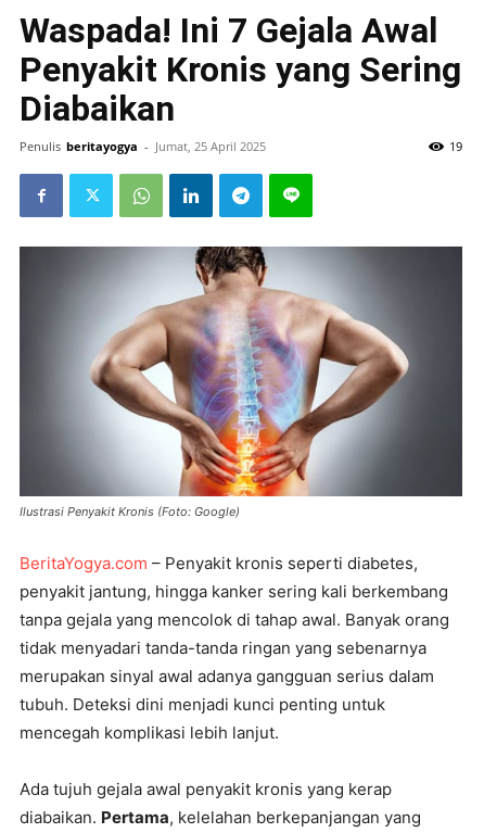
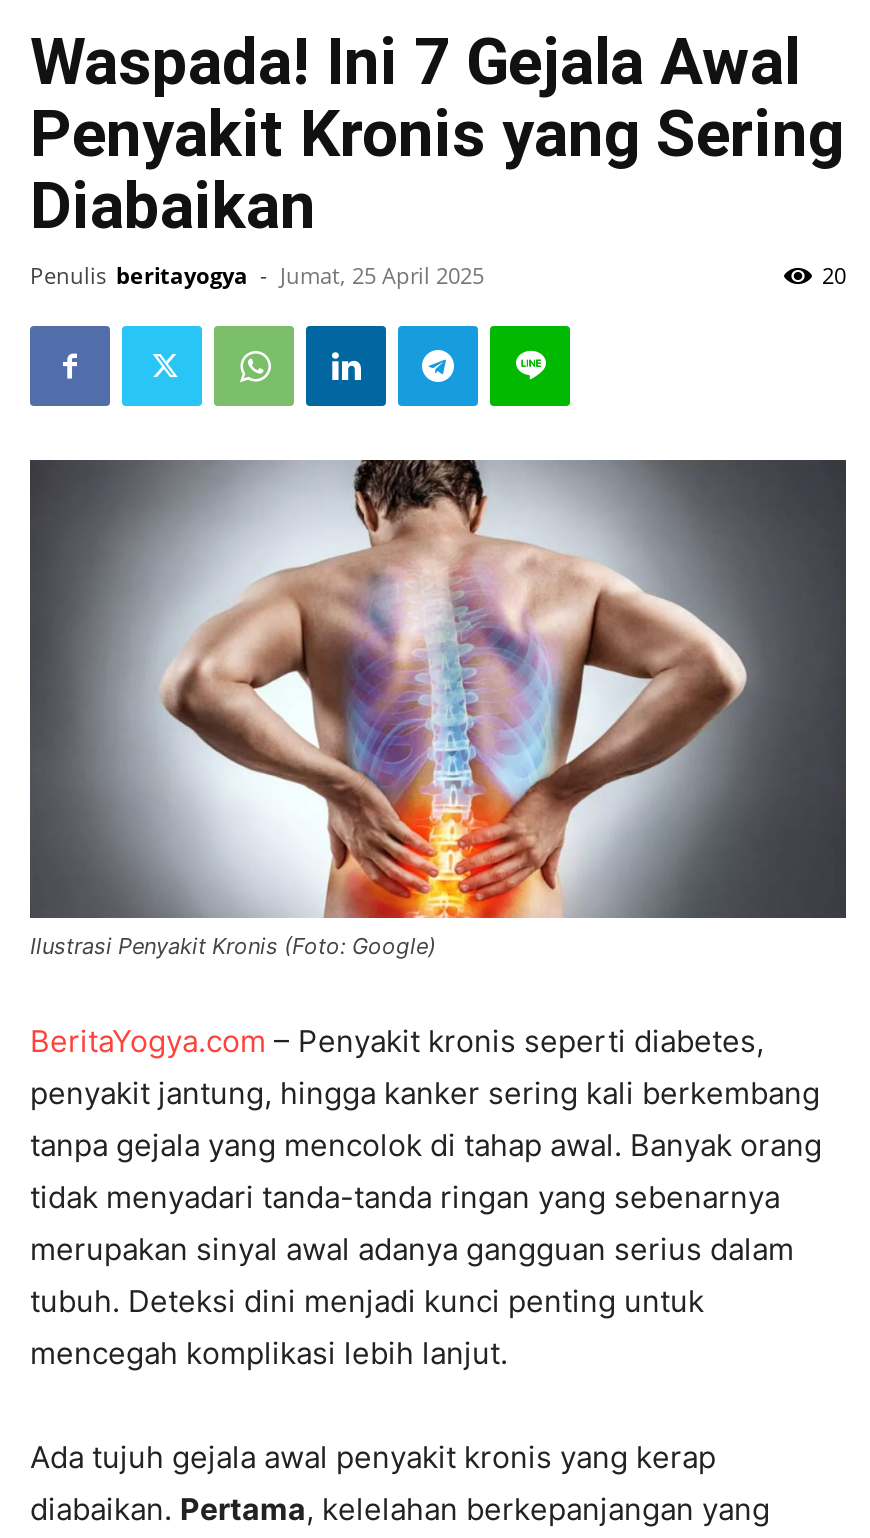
- 19
+ 20
